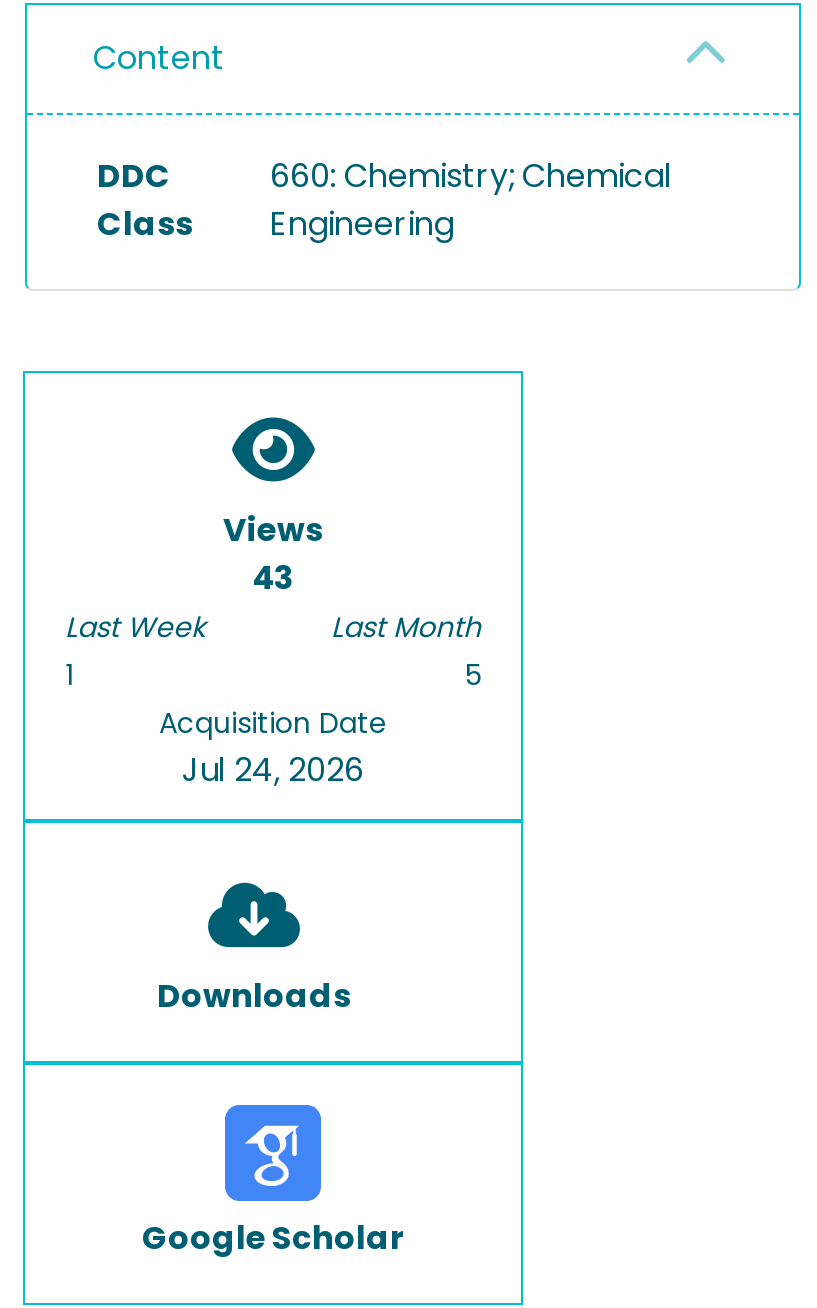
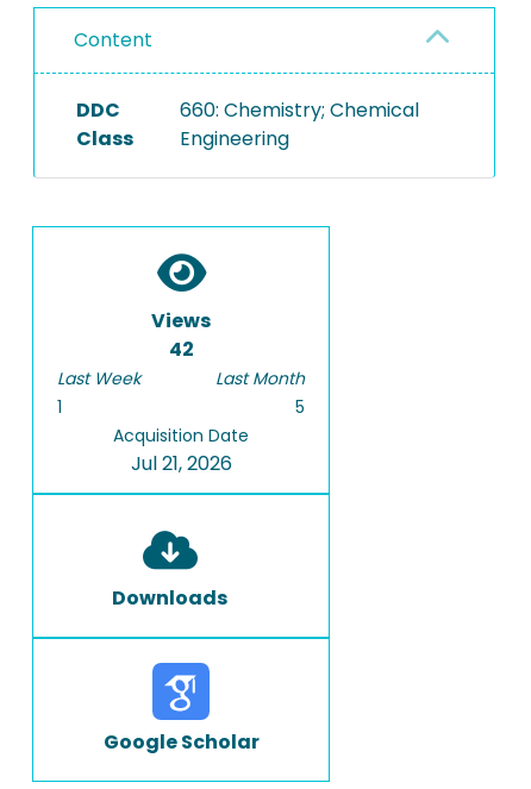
- 43
+ 42

- Jul 24, 2026
+ Jul 21, 2026
